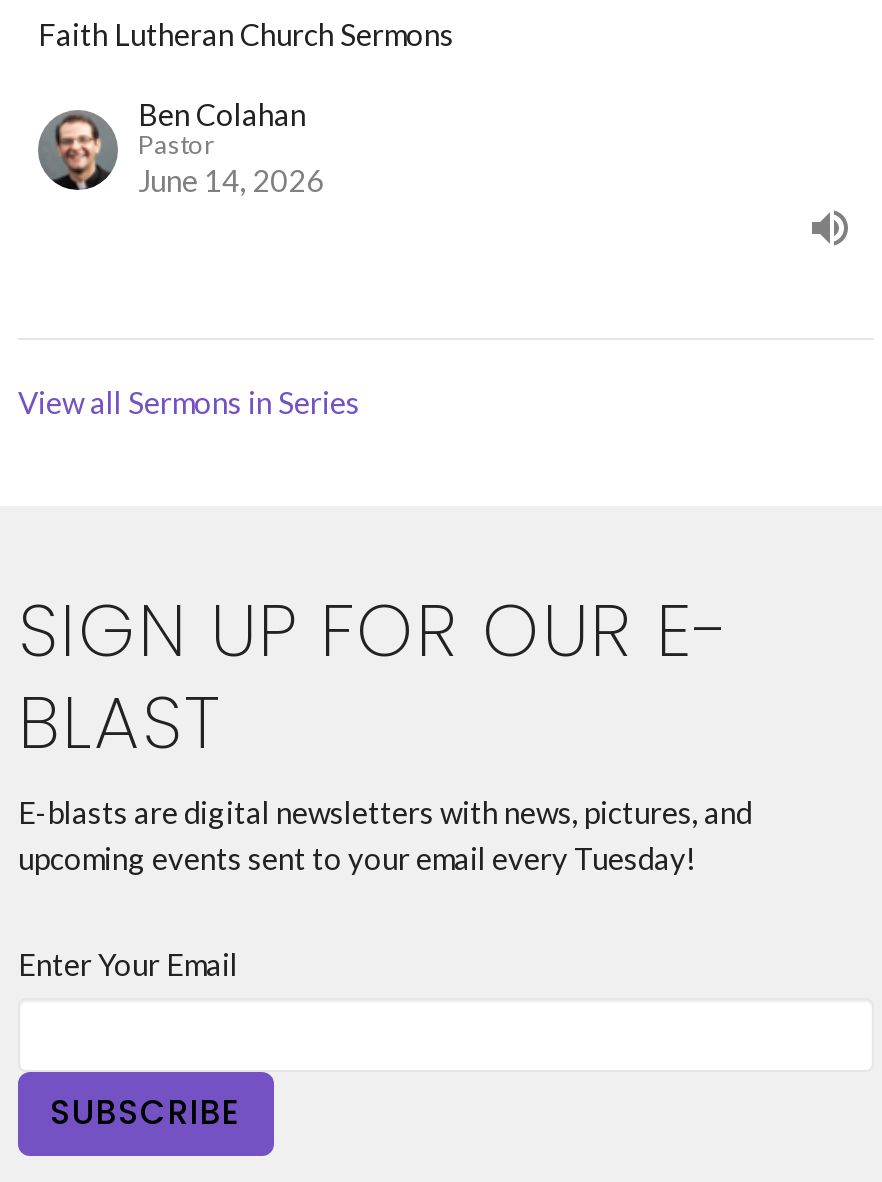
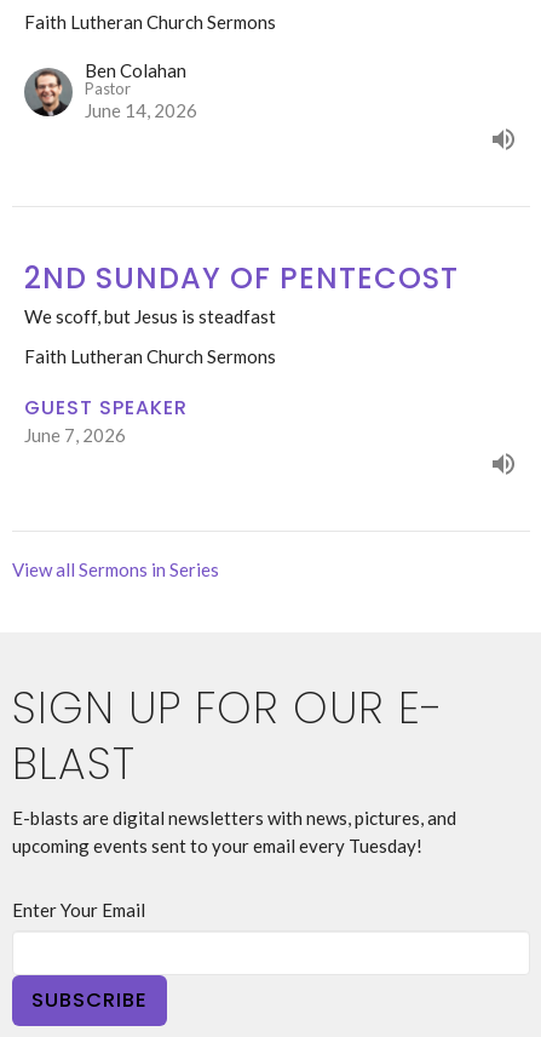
+ 2ND SUNDAY OF PENTECOST
+ We scoff, but Jesus is steadfast
+ Faith Lutheran Church Sermons
+ GUEST SPEAKER
+ June 7, 2026
